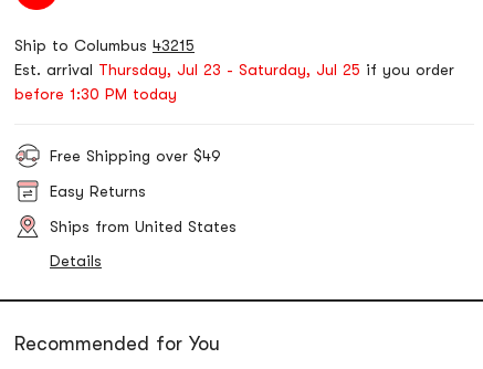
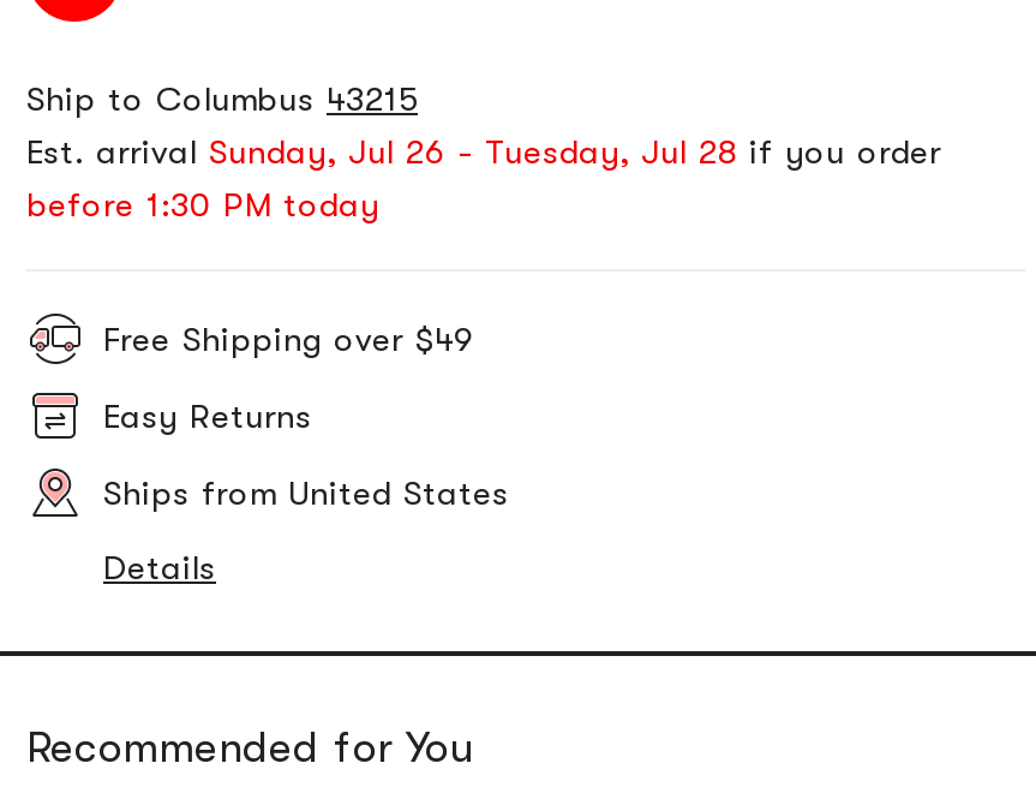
- Est. arrival Thursday, Jul 23 - Saturday, Jul 25 if you order
+ Est. arrival Sunday, Jul 26 - Tuesday, Jul 28 if you order
